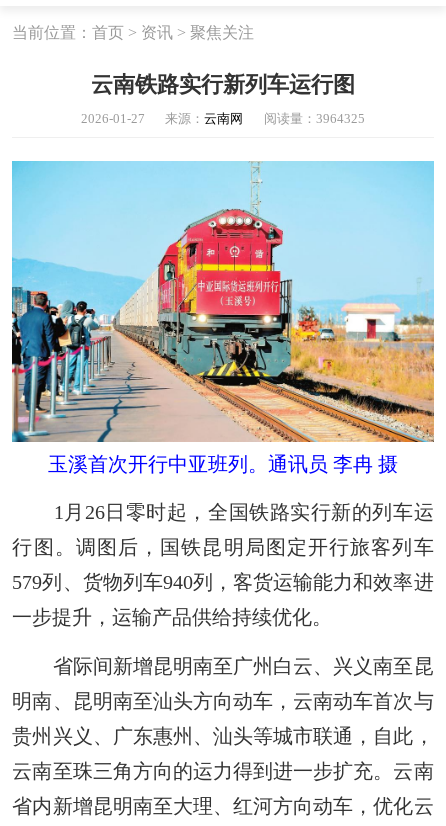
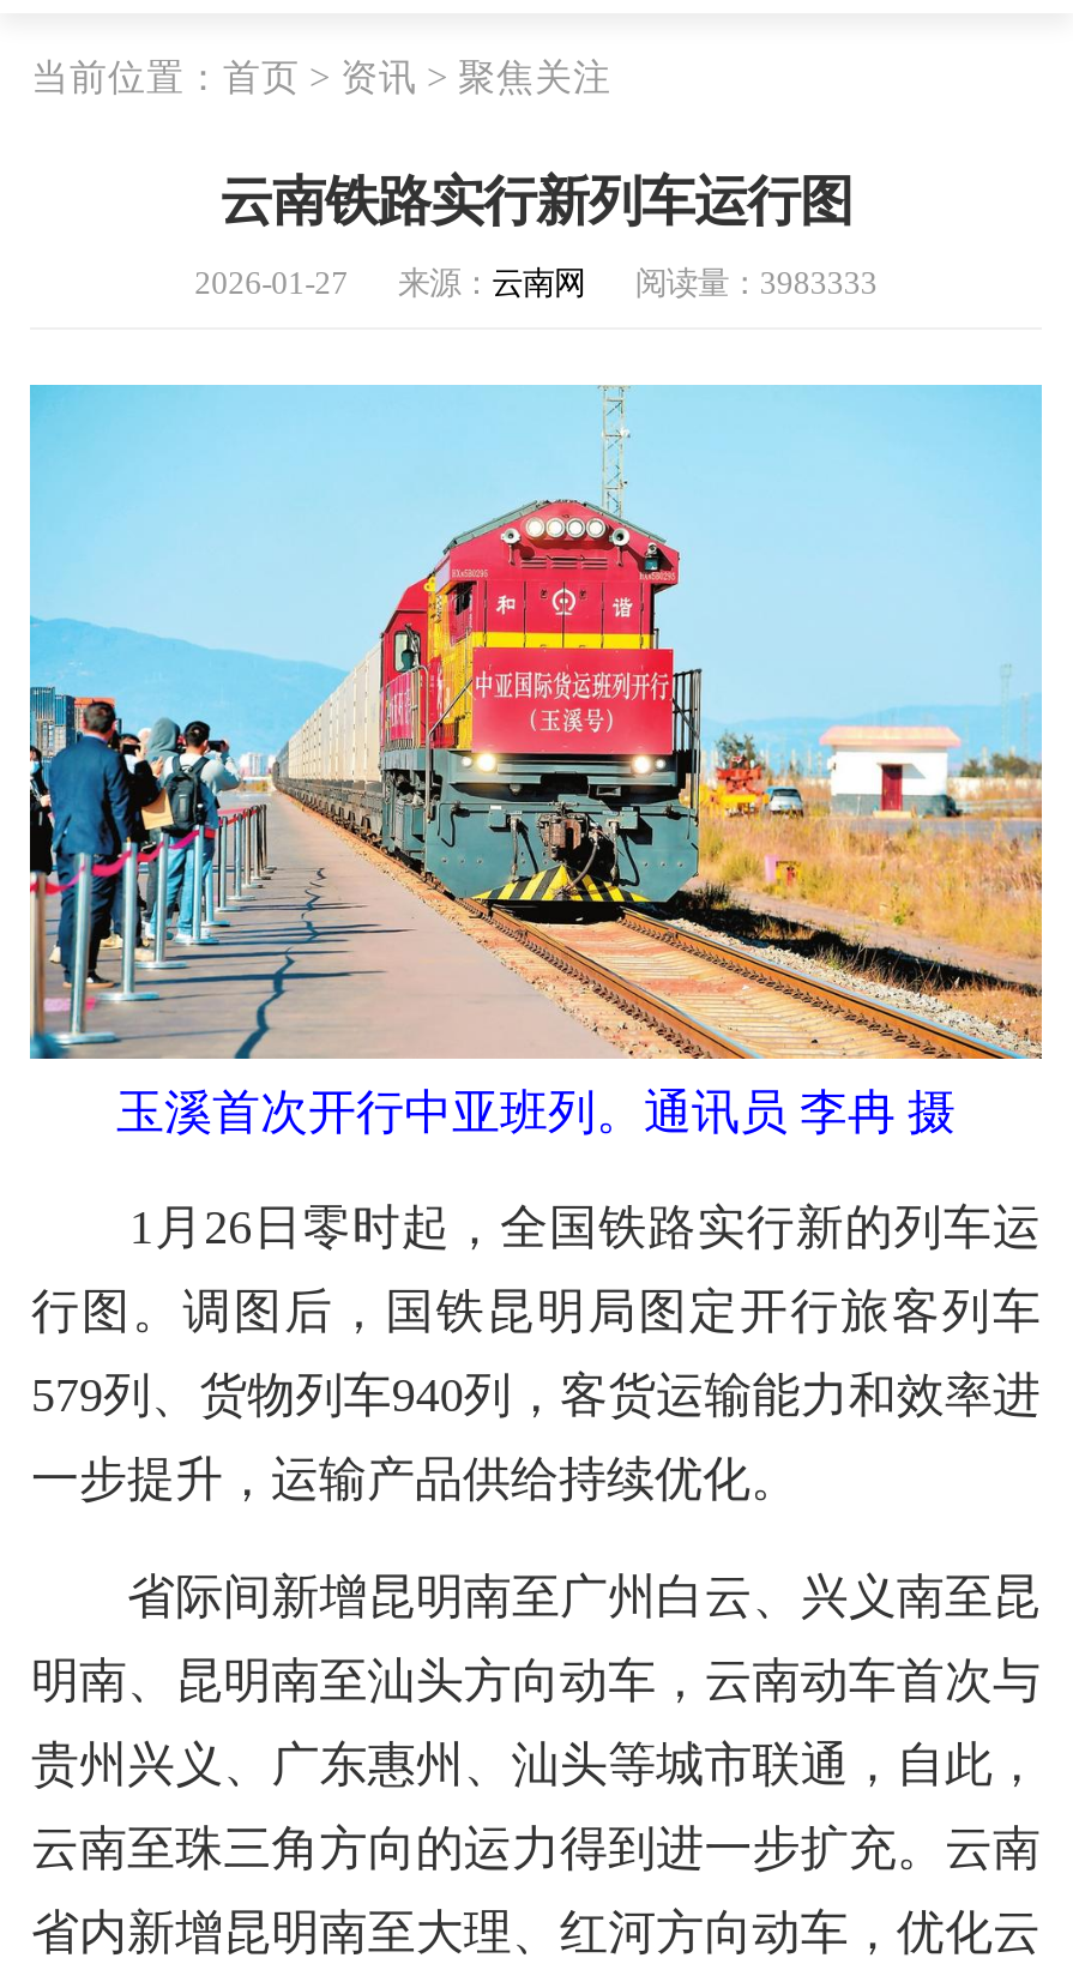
- 2026-01-27 来源：云南网 阅读量：3964325
+ 2026-01-27 来源：云南网 阅读量：3983333
